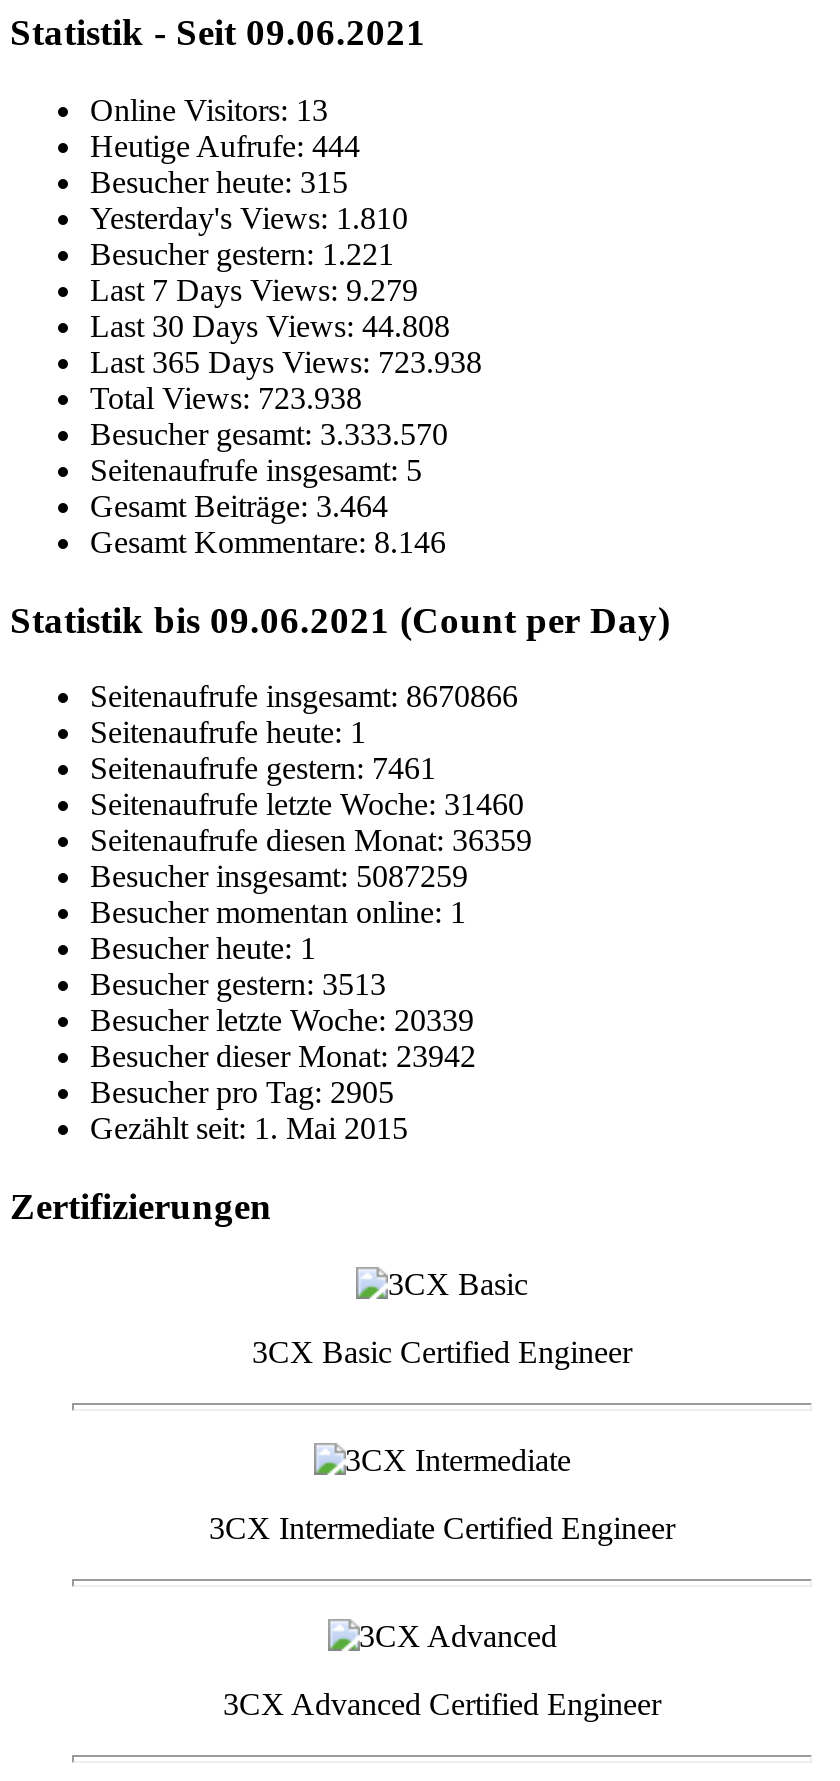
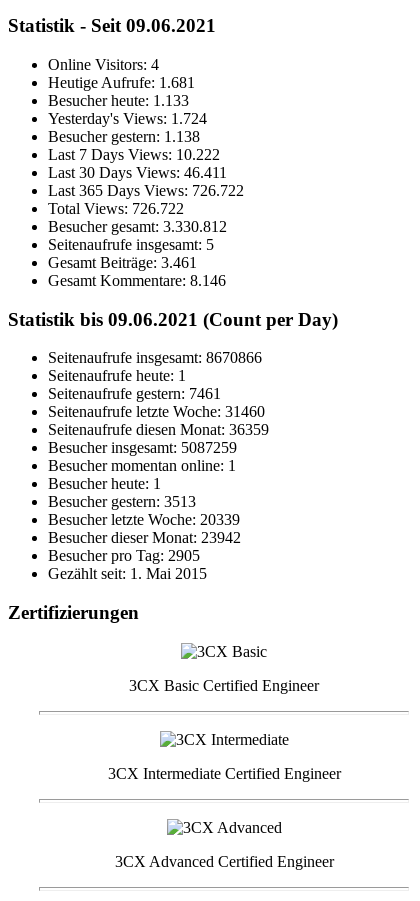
- Online Visitors: 13
+ Online Visitors: 4

- Heutige Aufrufe: 444
+ Heutige Aufrufe: 1.681

- Besucher heute: 315
+ Besucher heute: 1.133

- Yesterday's Views: 1.810
+ Yesterday's Views: 1.724

- Besucher gestern: 1.221
+ Besucher gestern: 1.138

- Last 7 Days Views: 9.279
+ Last 7 Days Views: 10.222

- Last 30 Days Views: 44.808
+ Last 30 Days Views: 46.411

- Last 365 Days Views: 723.938
+ Last 365 Days Views: 726.722

- Total Views: 723.938
+ Total Views: 726.722

- Besucher gesamt: 3.333.570
+ Besucher gesamt: 3.330.812

- Gesamt Beiträge:3.464
+ Gesamt Beiträge:3.461
